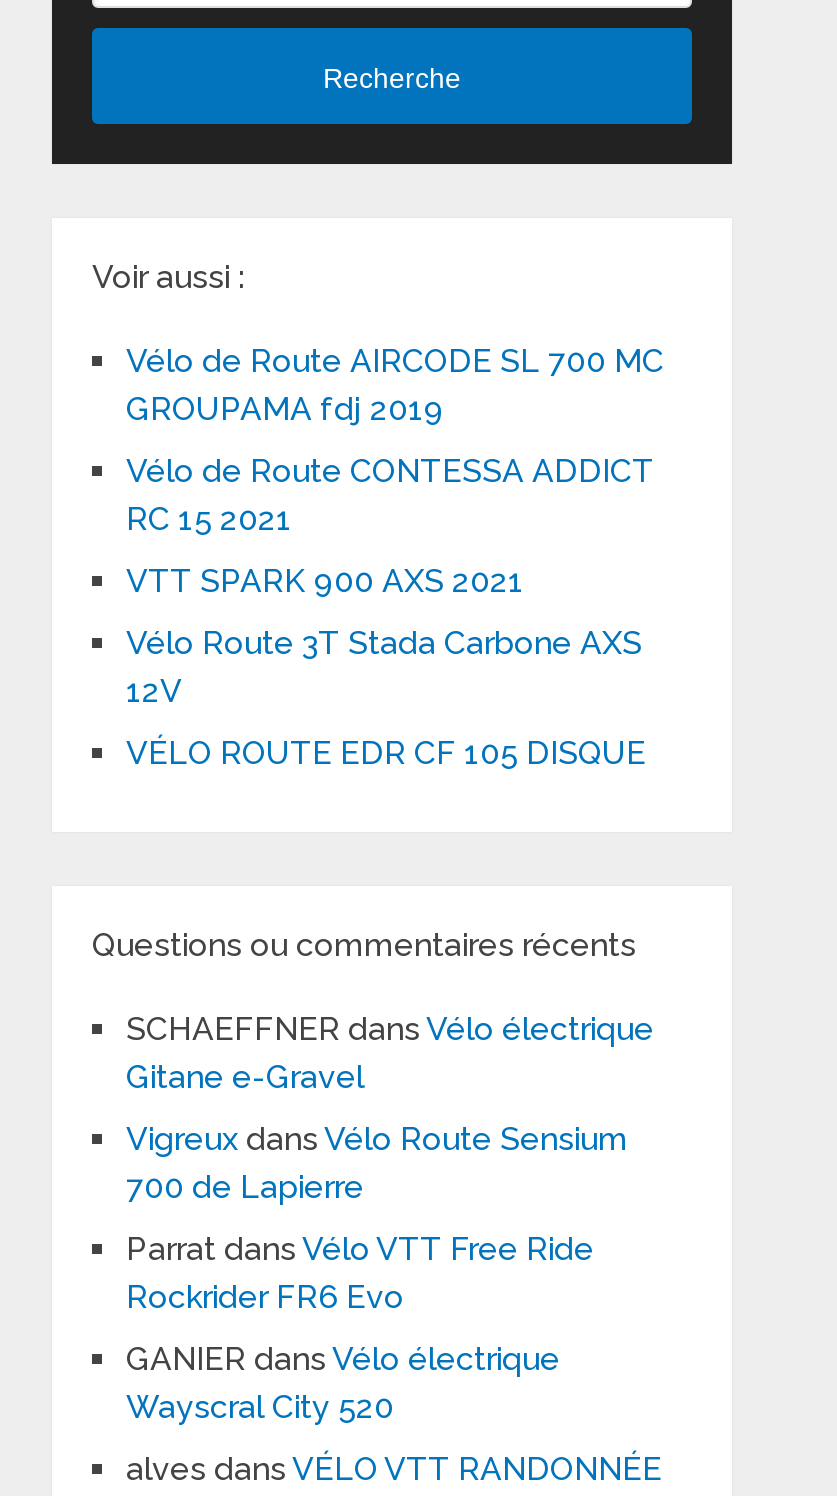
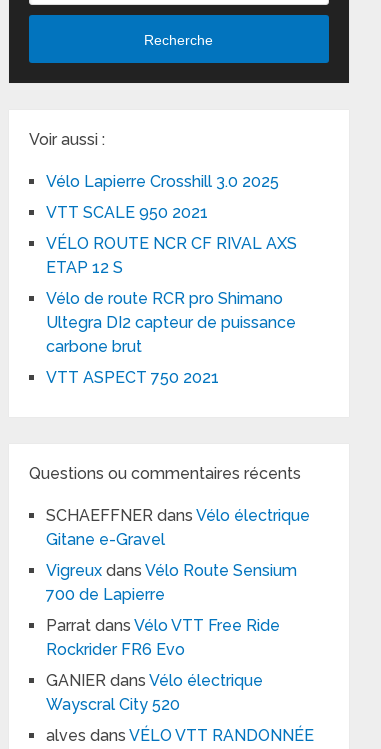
- Vélo de Route AIRCODE SL 700 MC
- GROUPAMA fdj 2019
+ Vélo Lapierre Crosshill 3.0 2025

- Vélo de Route CONTESSA ADDICT
- RC 15 2021
+ VTT SCALE 950 2021

- VTT SPARK 900 AXS 2021
+ VÉLO ROUTE NCR CF RIVAL AXS
+ ETAP 12 S

- Vélo Route 3T Stada Carbone AXS
- 12V
+ Vélo de route RCR pro Shimano
+ Ultegra DI2 capteur de puissance
+ carbone brut

- VÉLO ROUTE EDR CF 105 DISQUE
+ VTT ASPECT 750 2021
